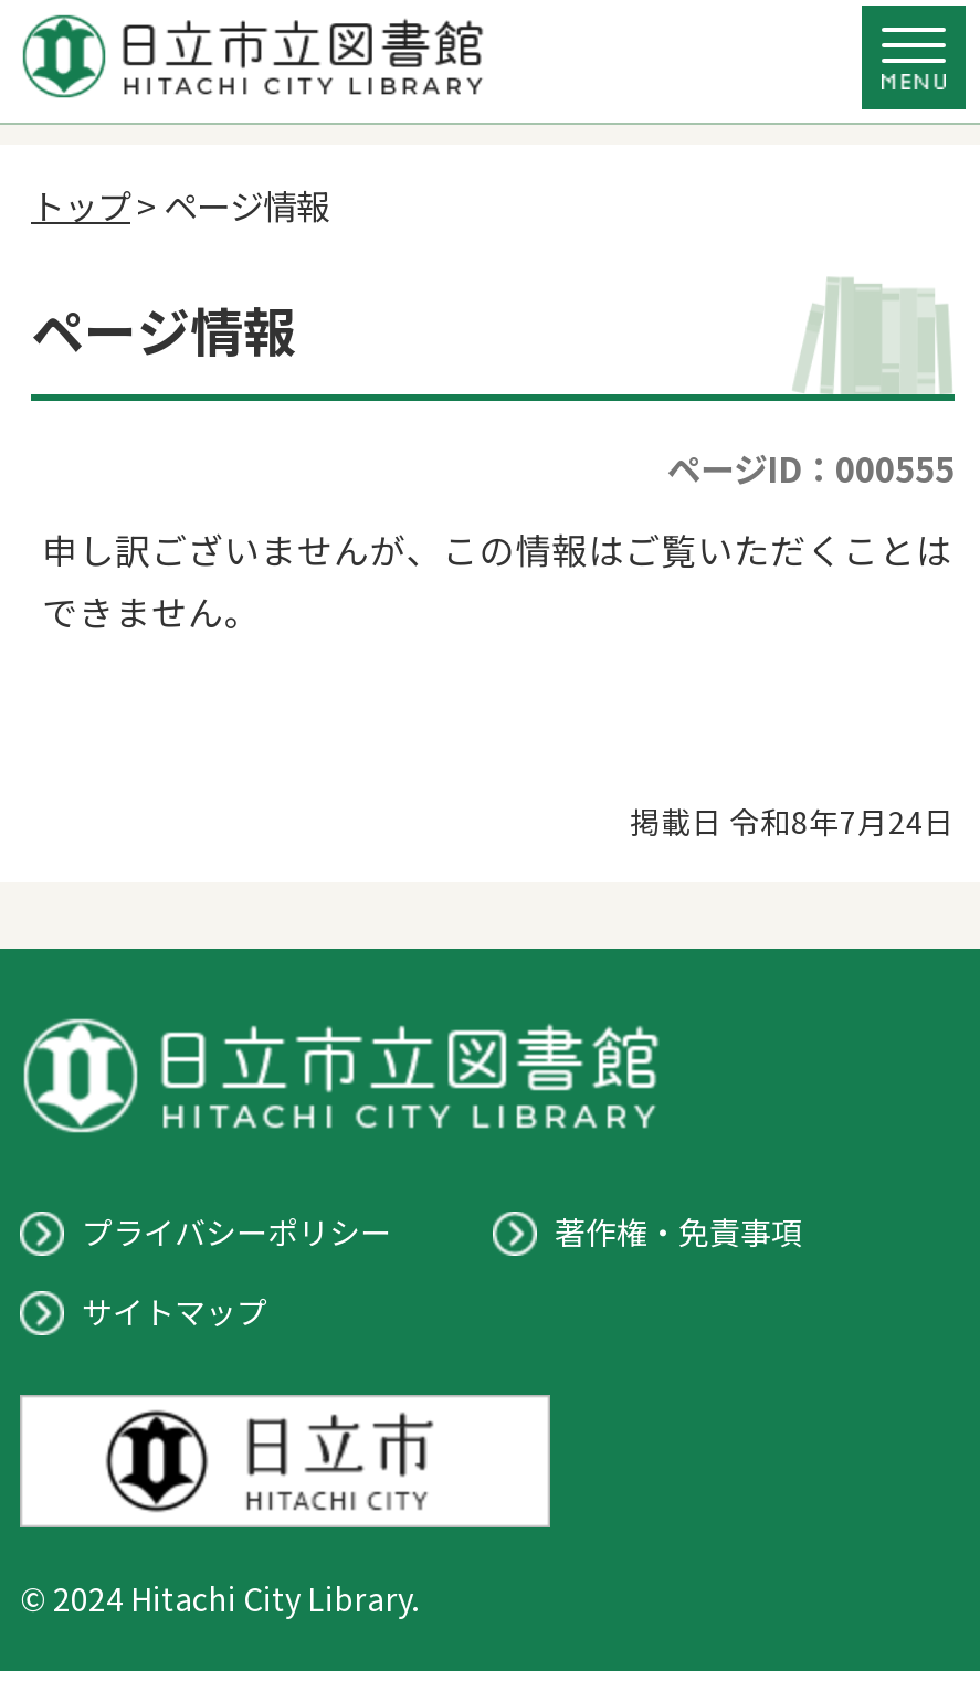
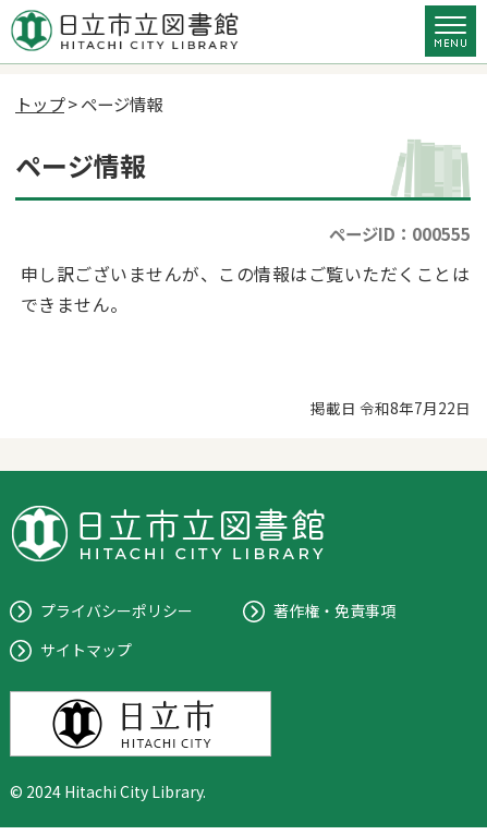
- 掲載日 令和8年7月24日
+ 掲載日 令和8年7月22日
